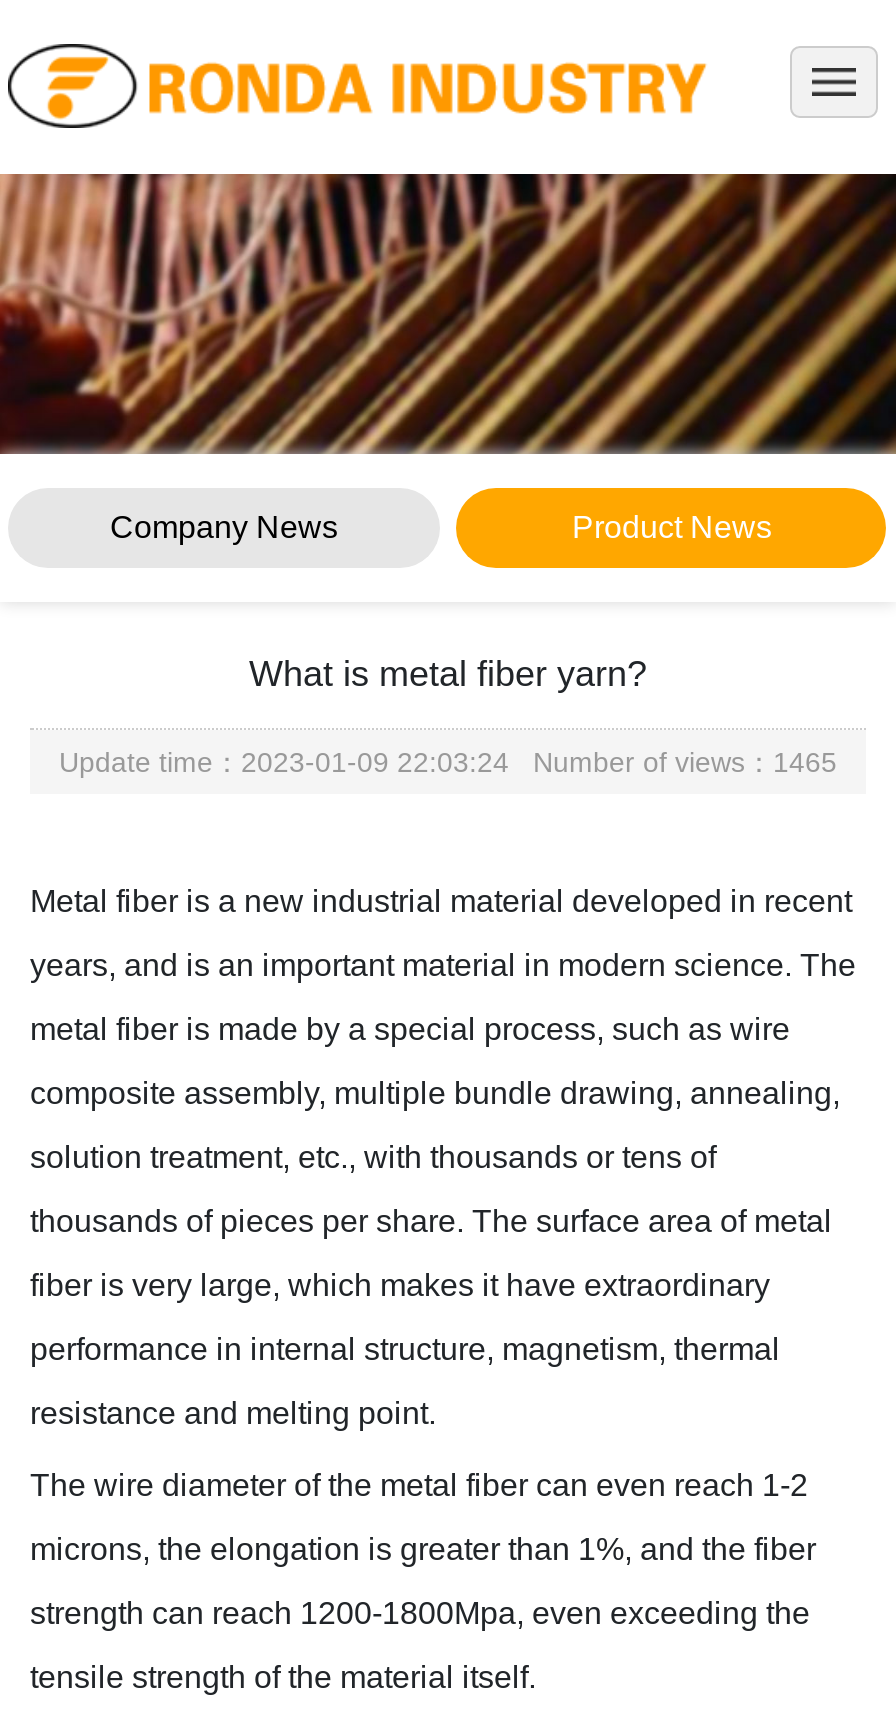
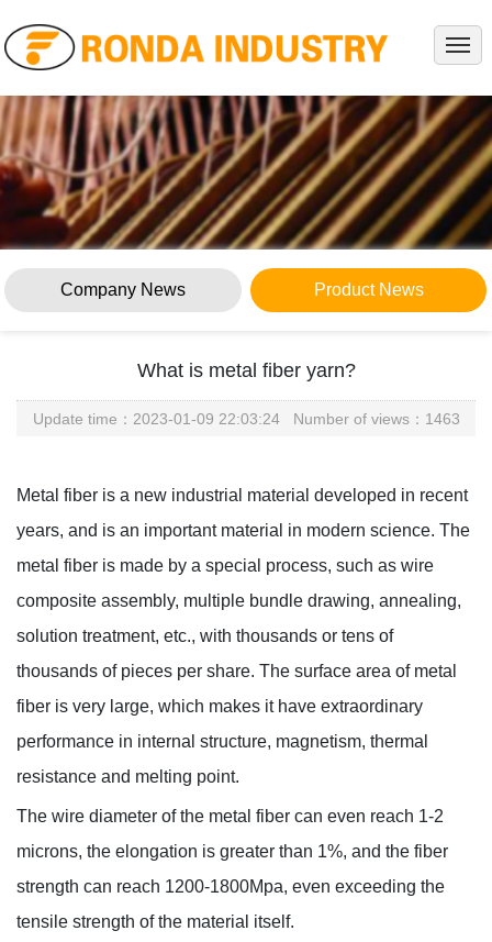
- Update time：2023-01-09 22:03:24 Number of views：1465
+ Update time：2023-01-09 22:03:24 Number of views：1463
